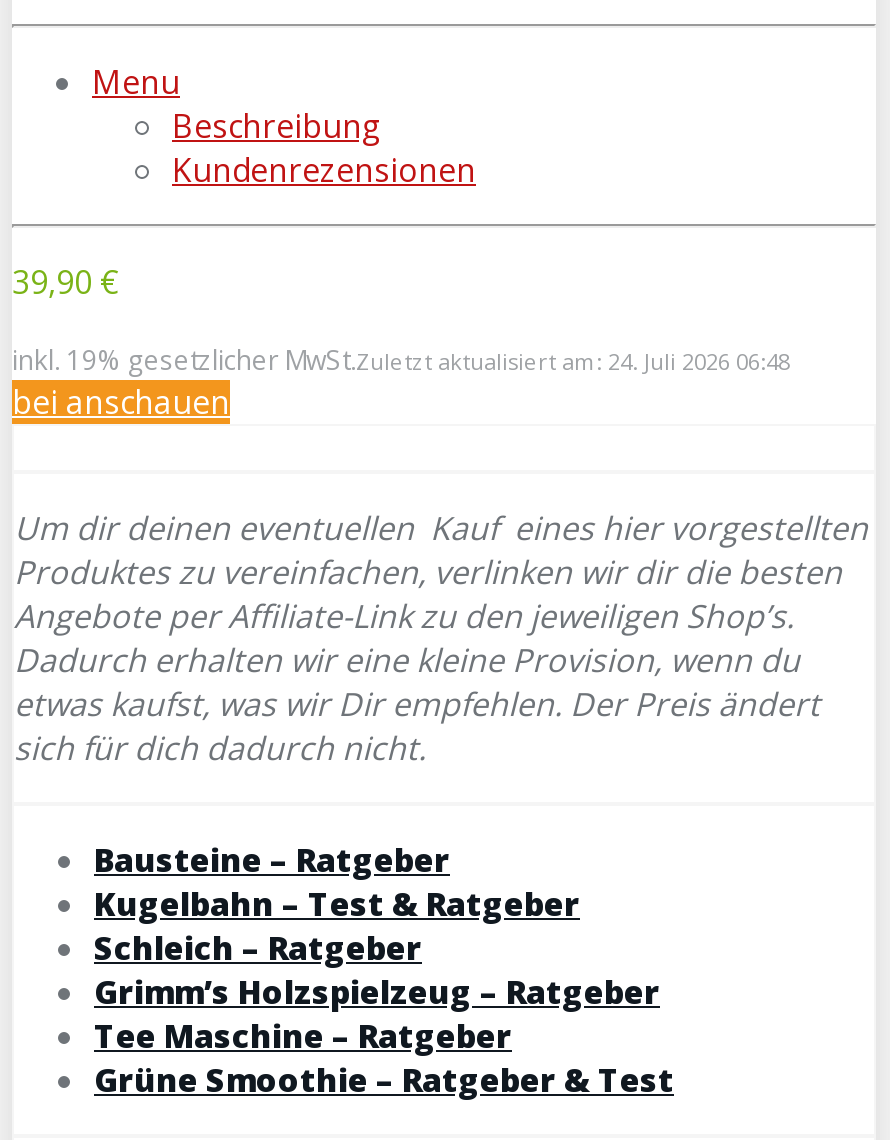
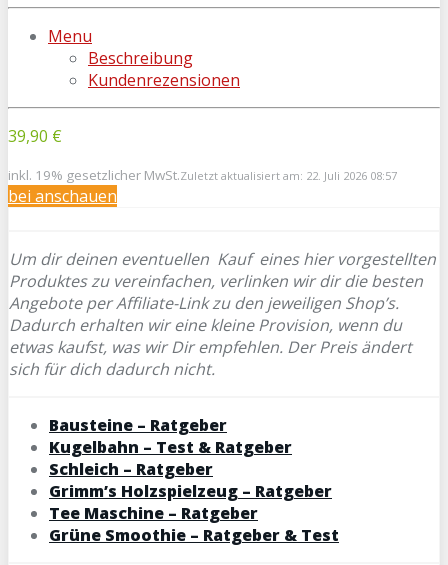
- inkl. 19% gesetzlicher MwSt.Zuletzt aktualisiert am: 24. Juli 2026 06:48
+ inkl. 19% gesetzlicher MwSt.Zuletzt aktualisiert am: 22. Juli 2026 08:57
